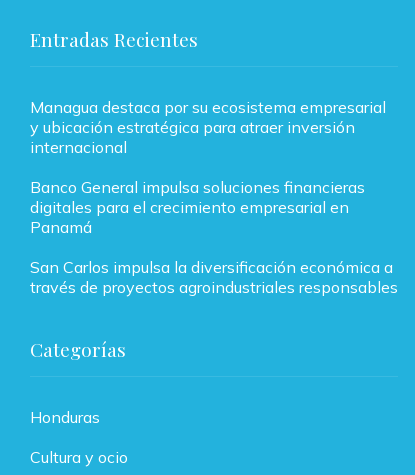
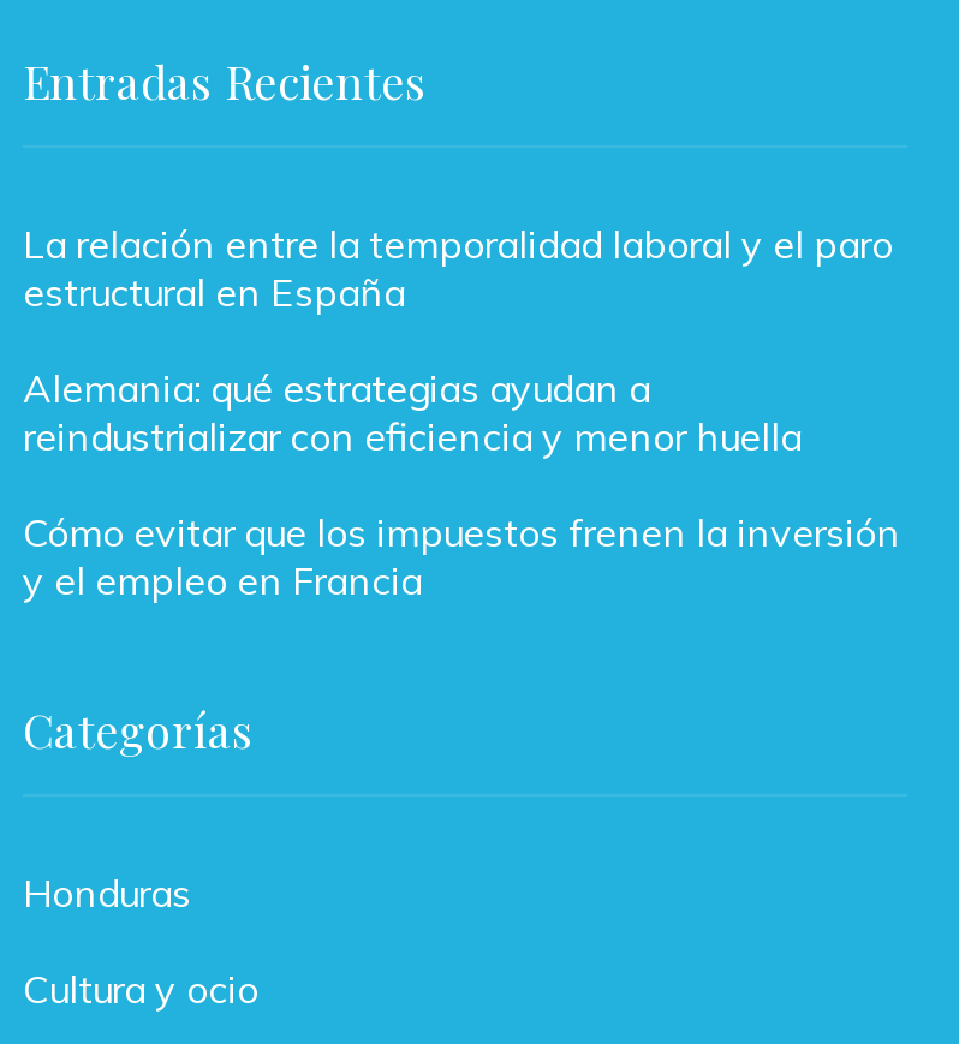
- Managua destaca por su ecosistema empresarial
- y ubicación estratégica para atraer inversión
- internacional
+ La relación entre la temporalidad laboral y el paro
+ estructural en España

- Banco General impulsa soluciones financieras
- digitales para el crecimiento empresarial en
- Panamá
+ Alemania: qué estrategias ayudan a
+ reindustrializar con eficiencia y menor huella

- San Carlos impulsa la diversificación económica a
- través de proyectos agroindustriales responsables
+ Cómo evitar que los impuestos frenen la inversión
+ y el empleo en Francia
